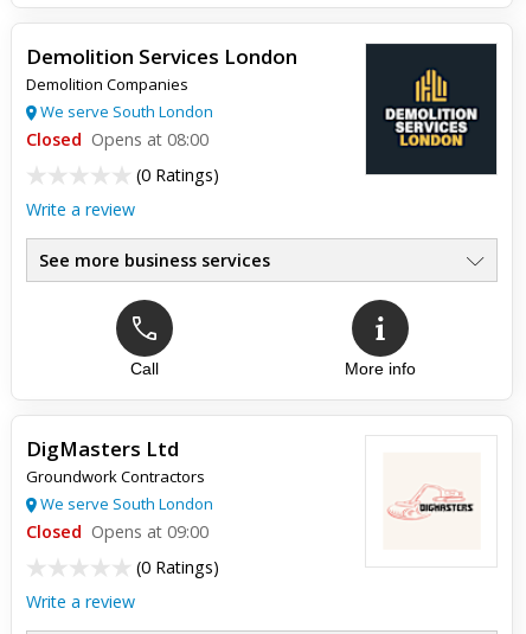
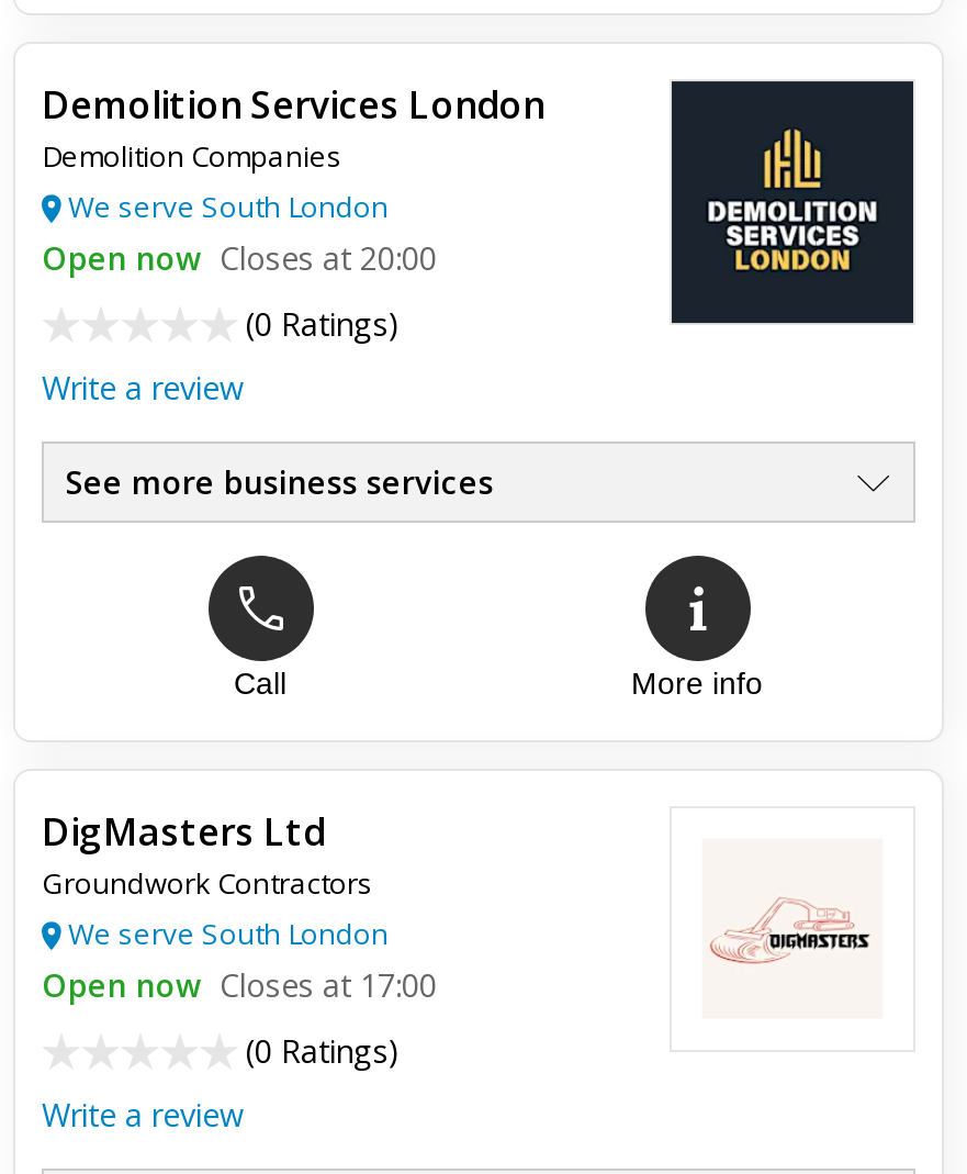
- Closed Opens at 08:00
+ Open now Closes at 20:00

- Closed Opens at 09:00
+ Open now Closes at 17:00
